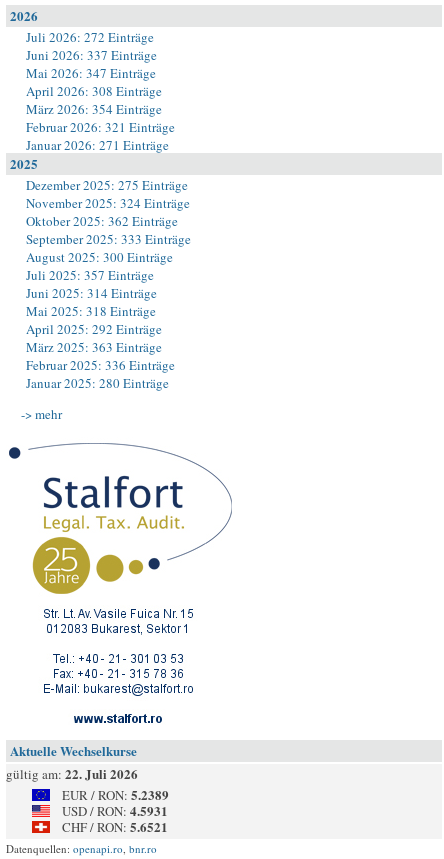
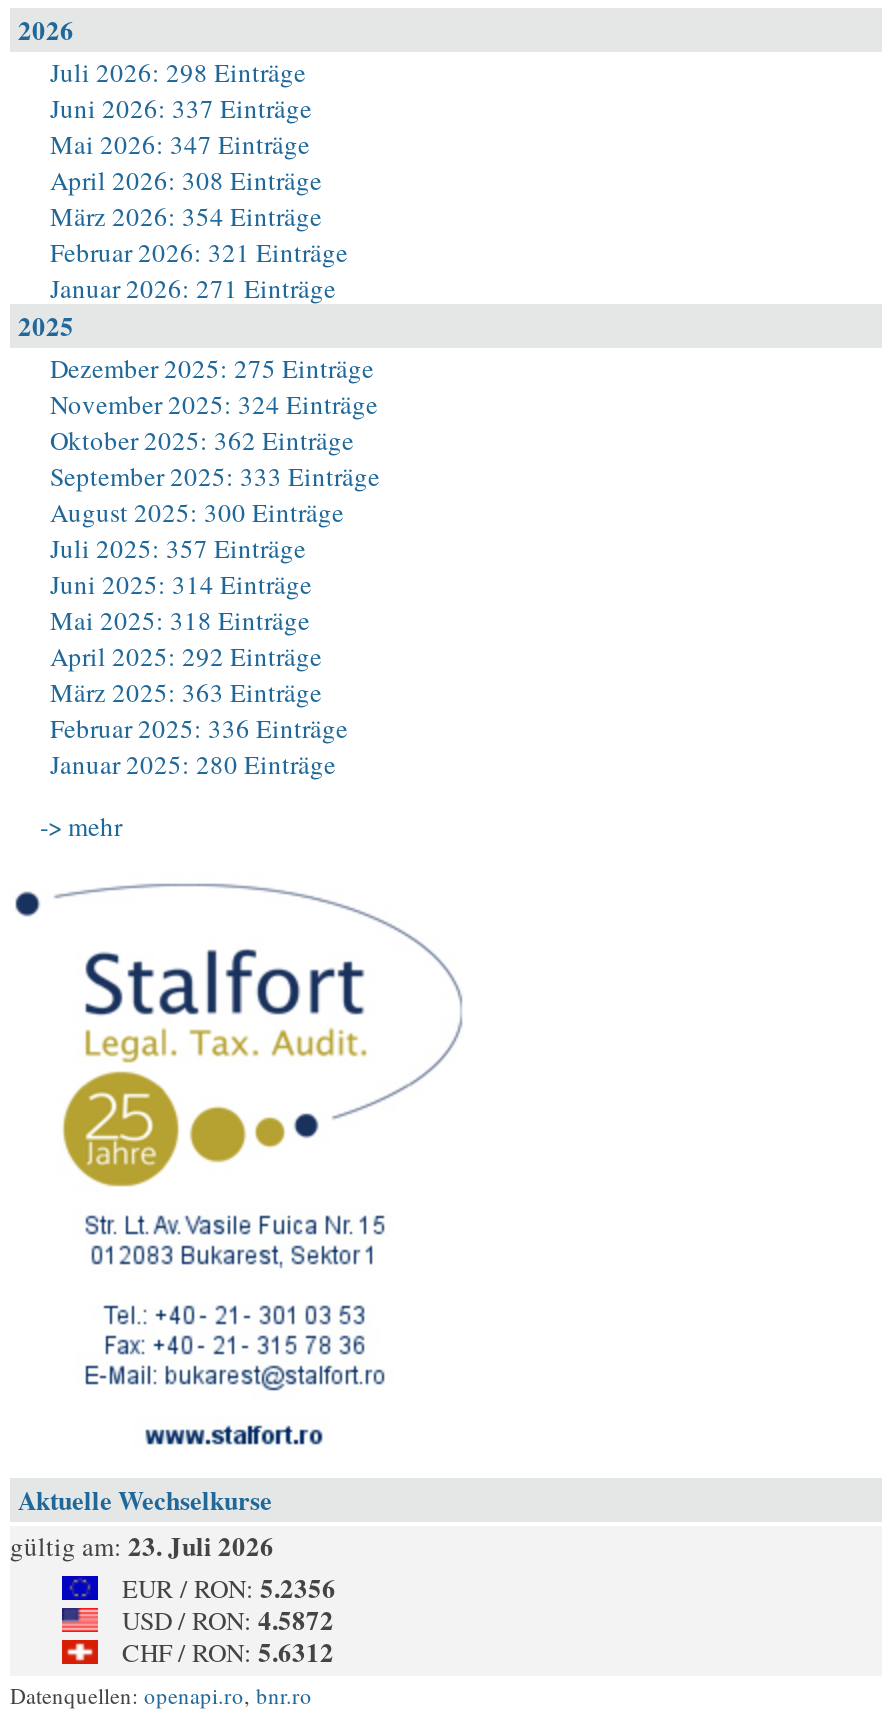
- Juli 2026: 272 Einträge
+ Juli 2026: 298 Einträge

- gültig am: 22. Juli 2026
+ gültig am: 23. Juli 2026

- EUR / RON: 5.2389
+ EUR / RON: 5.2356

- USD / RON: 4.5931
+ USD / RON: 4.5872

- CHF / RON: 5.6521
+ CHF / RON: 5.6312
